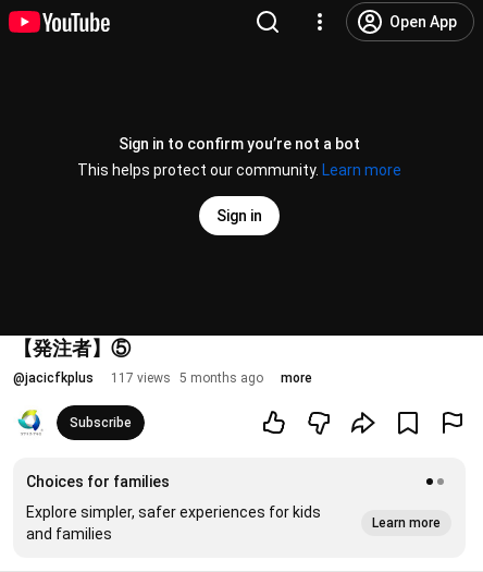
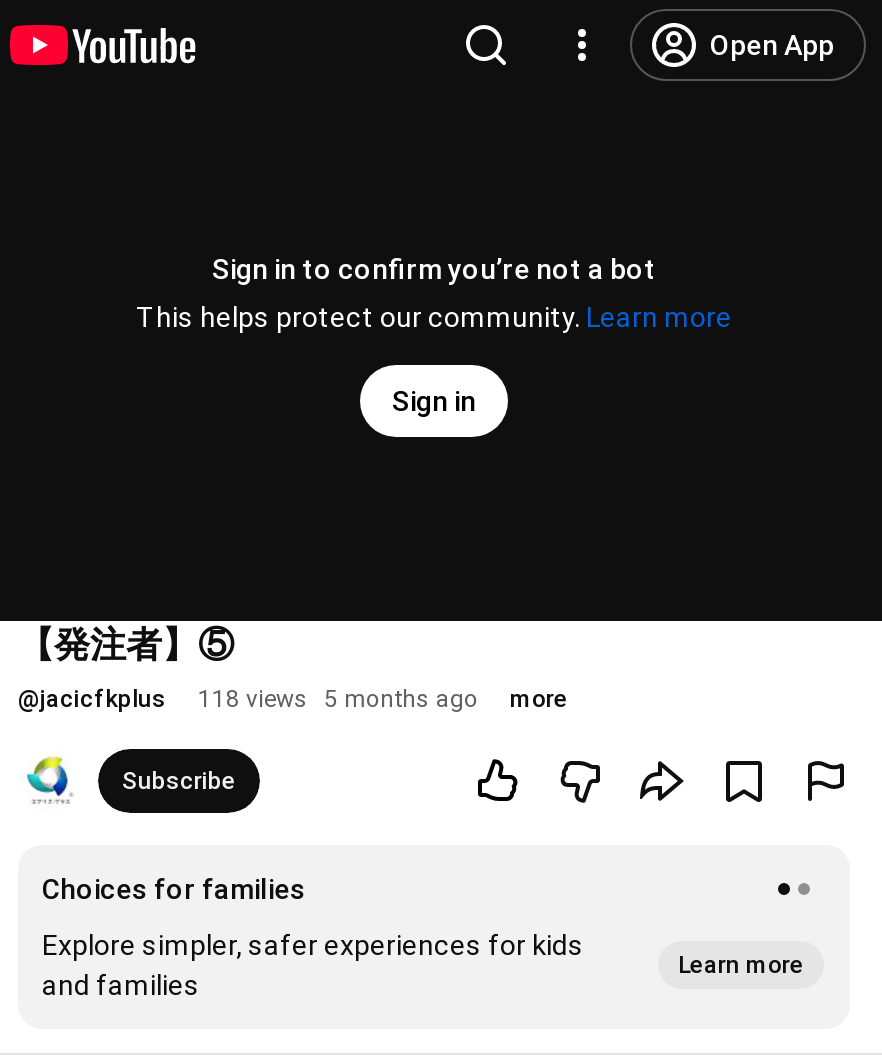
- 117 views 5 months ago
+ 118 views 5 months ago
